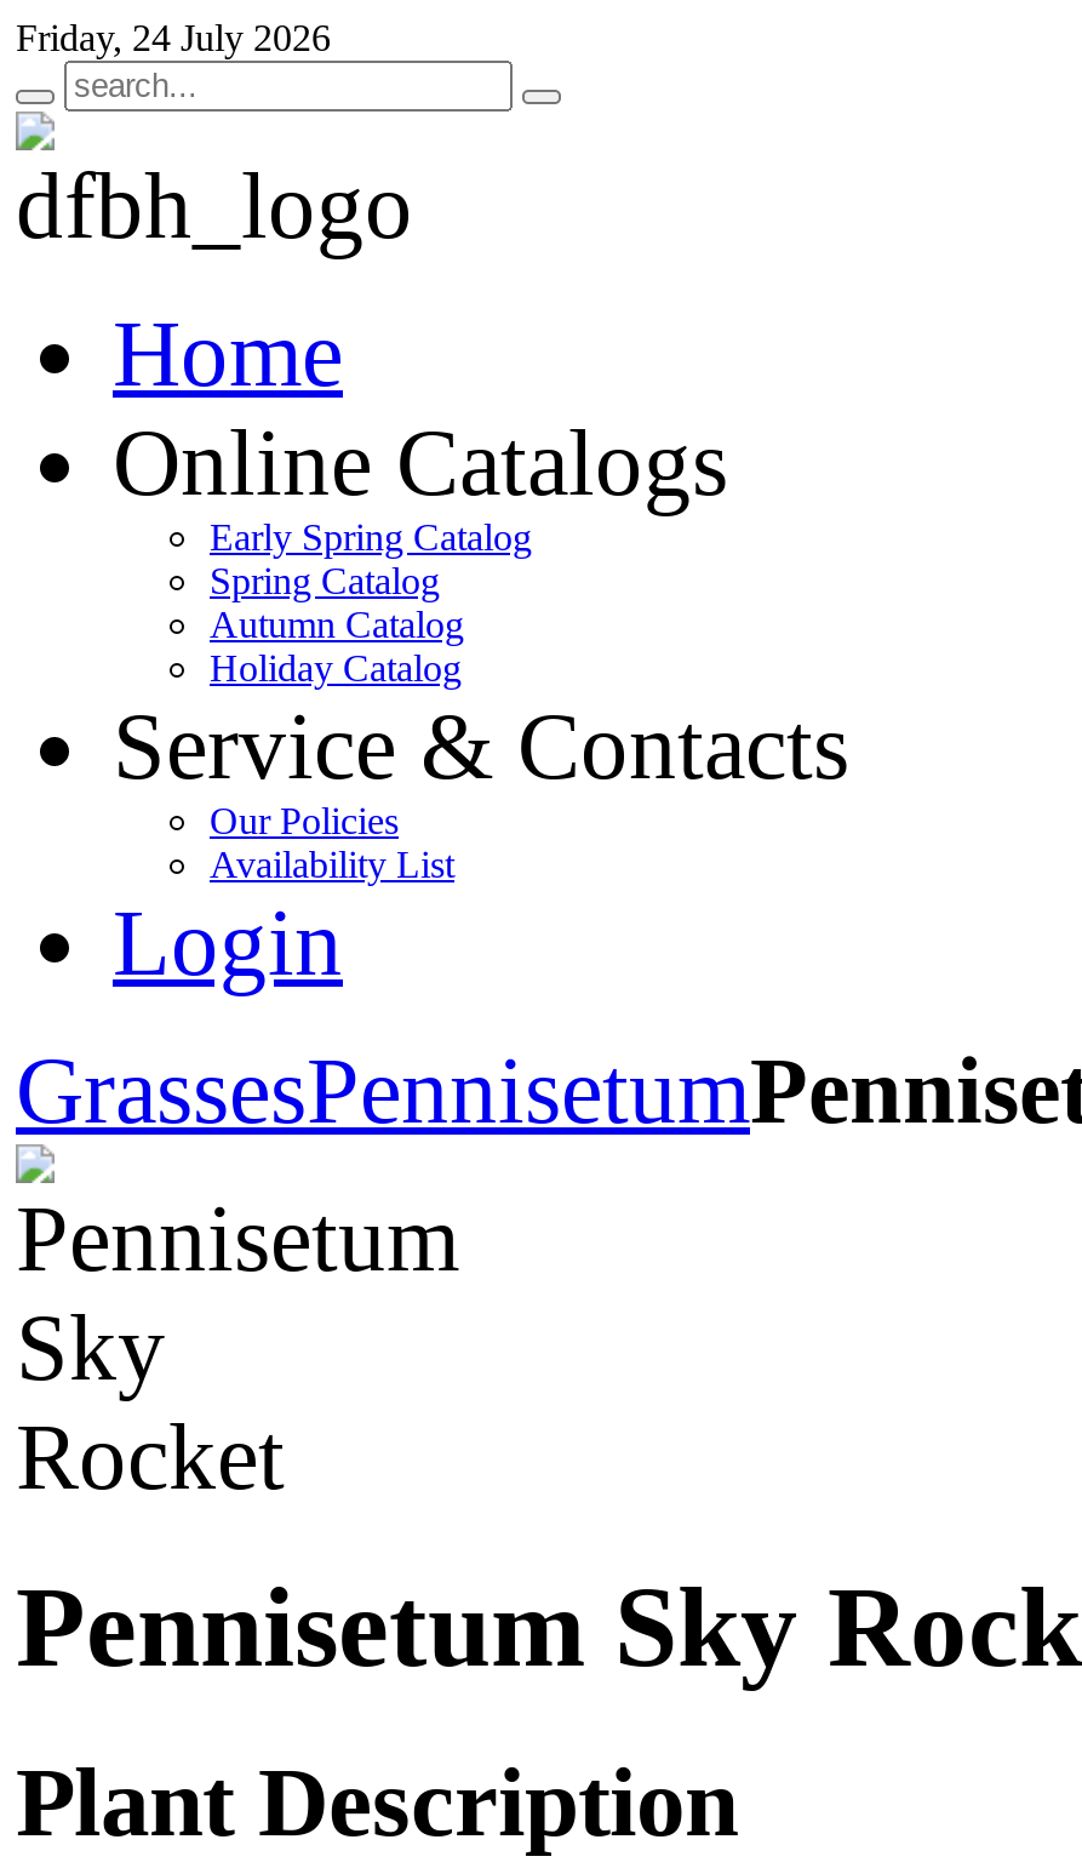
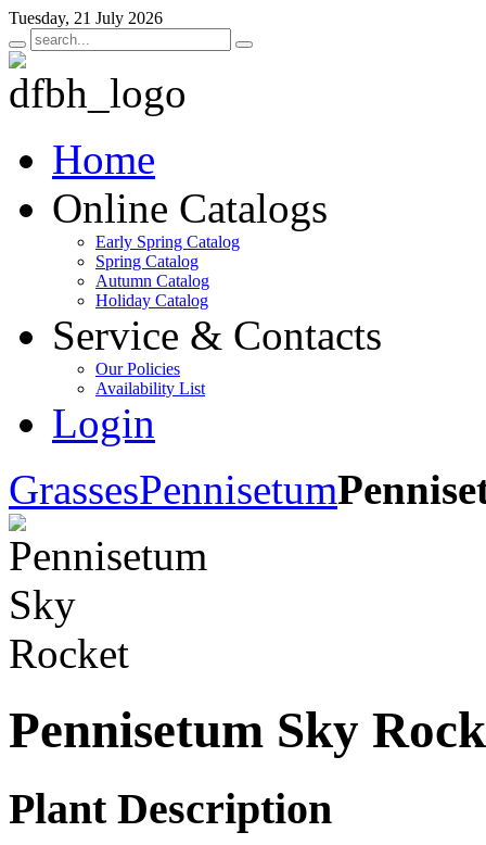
- Friday, 24 July 2026
+ Tuesday, 21 July 2026
